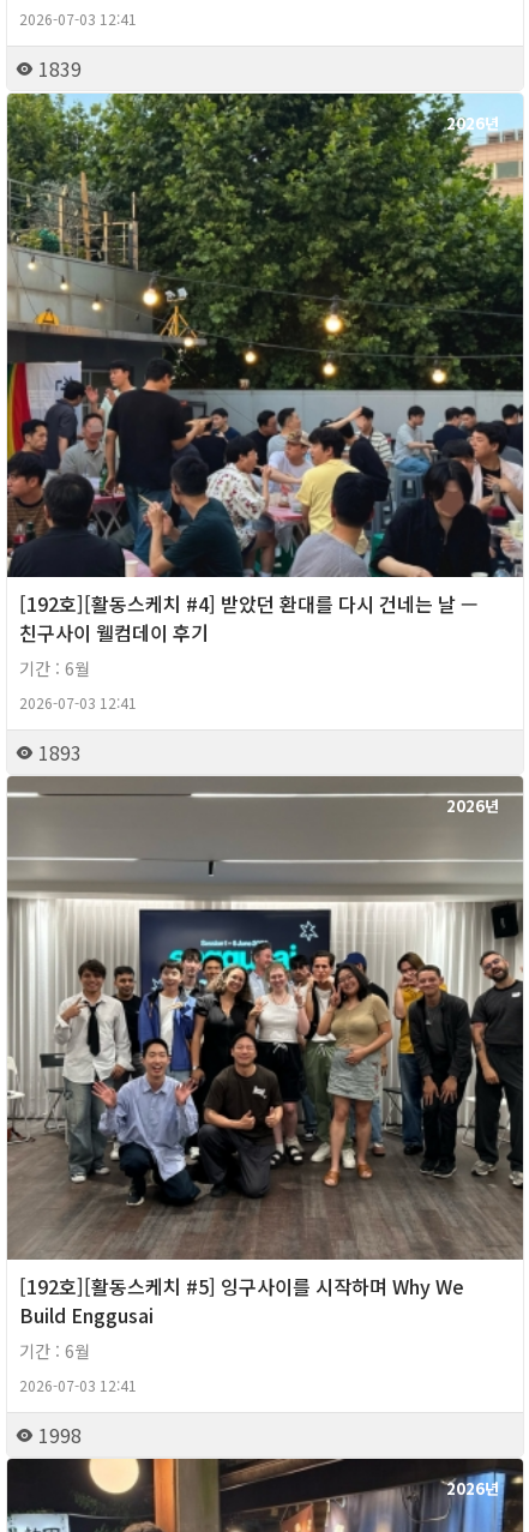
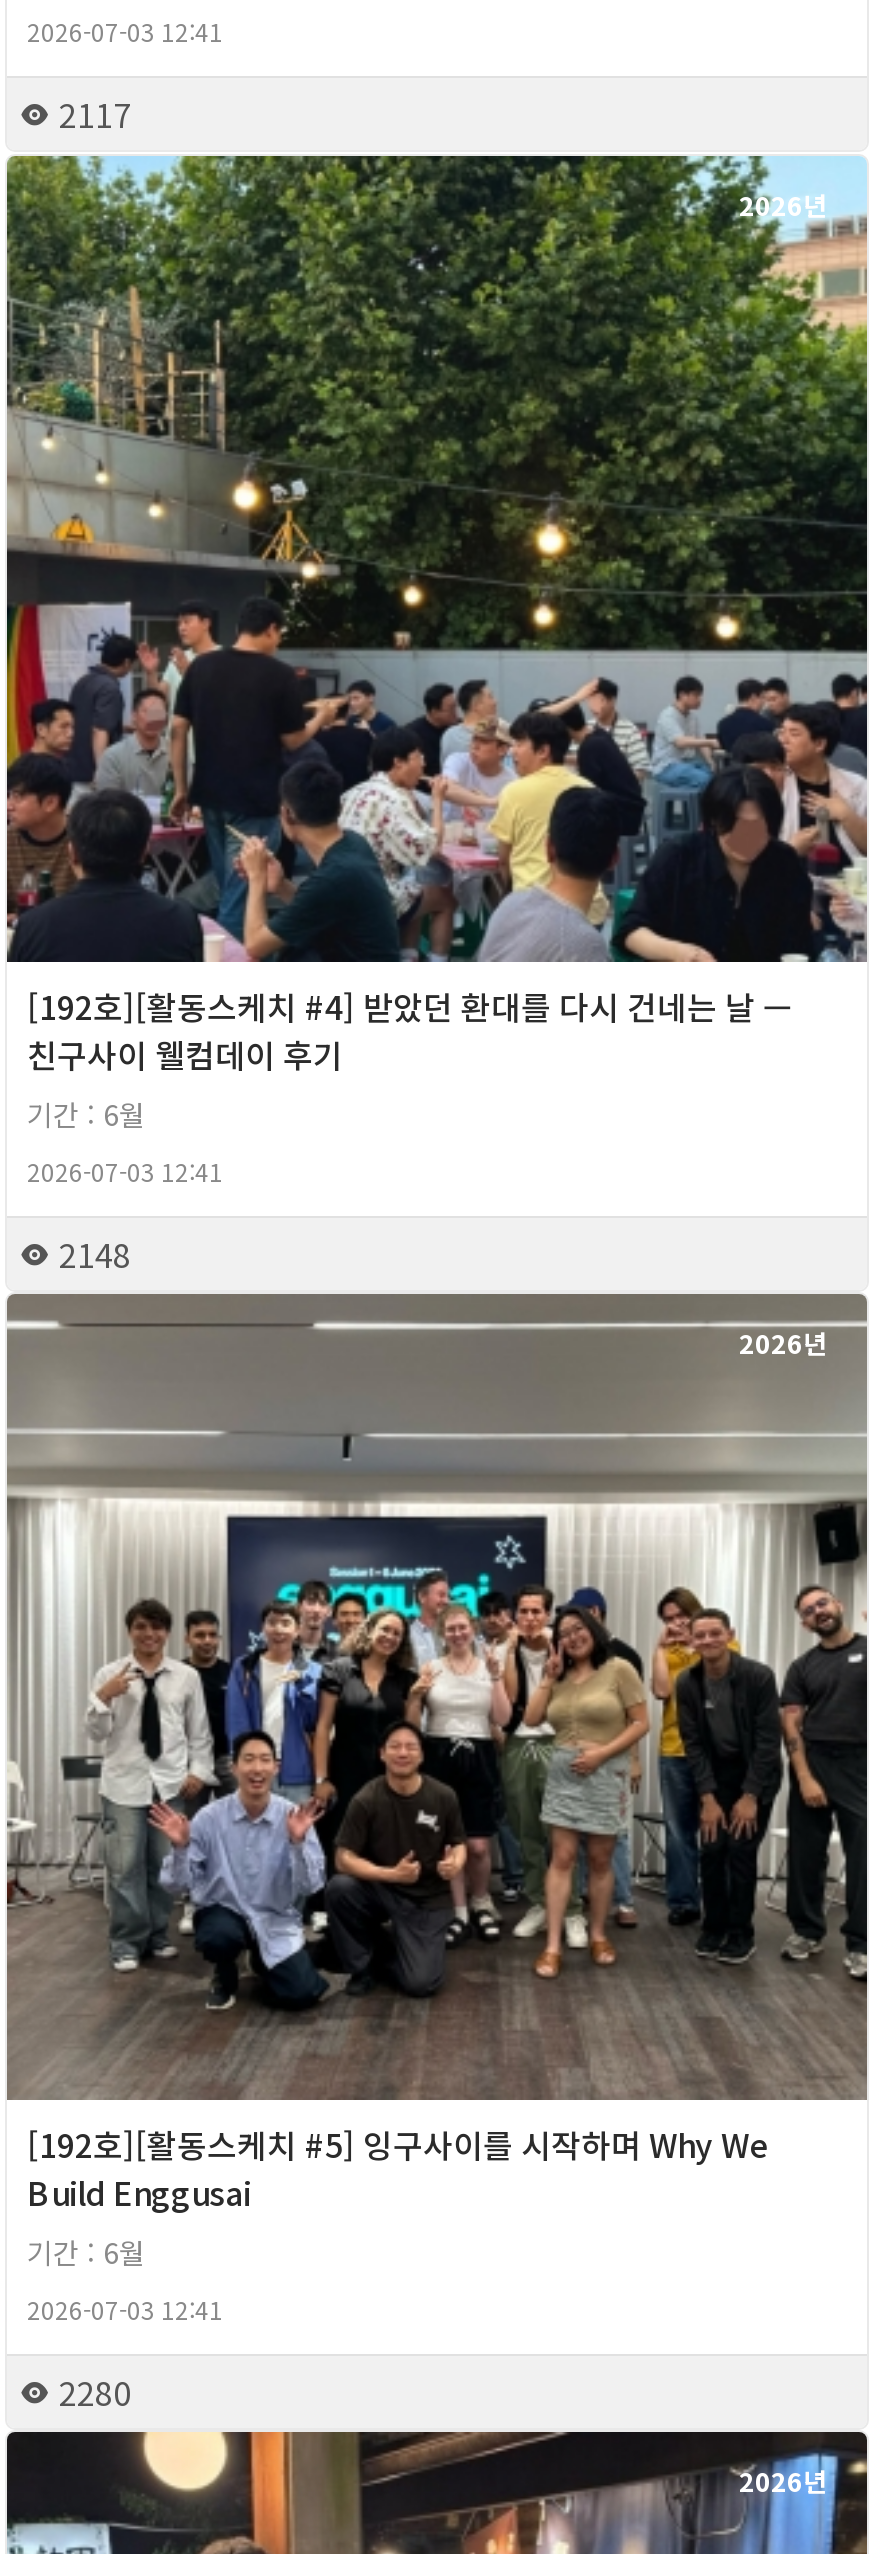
- 1839
+ 2117

- 1893
+ 2148

- 1998
+ 2280
